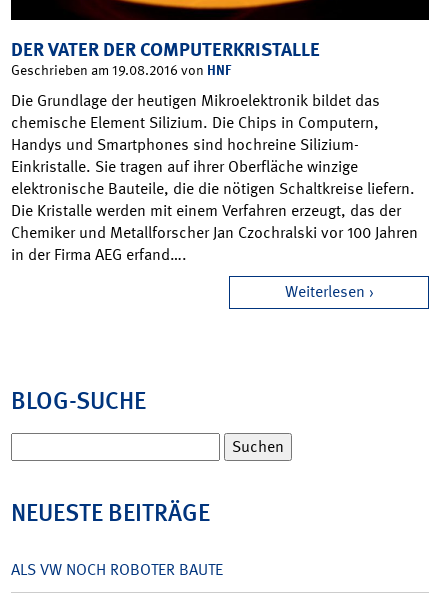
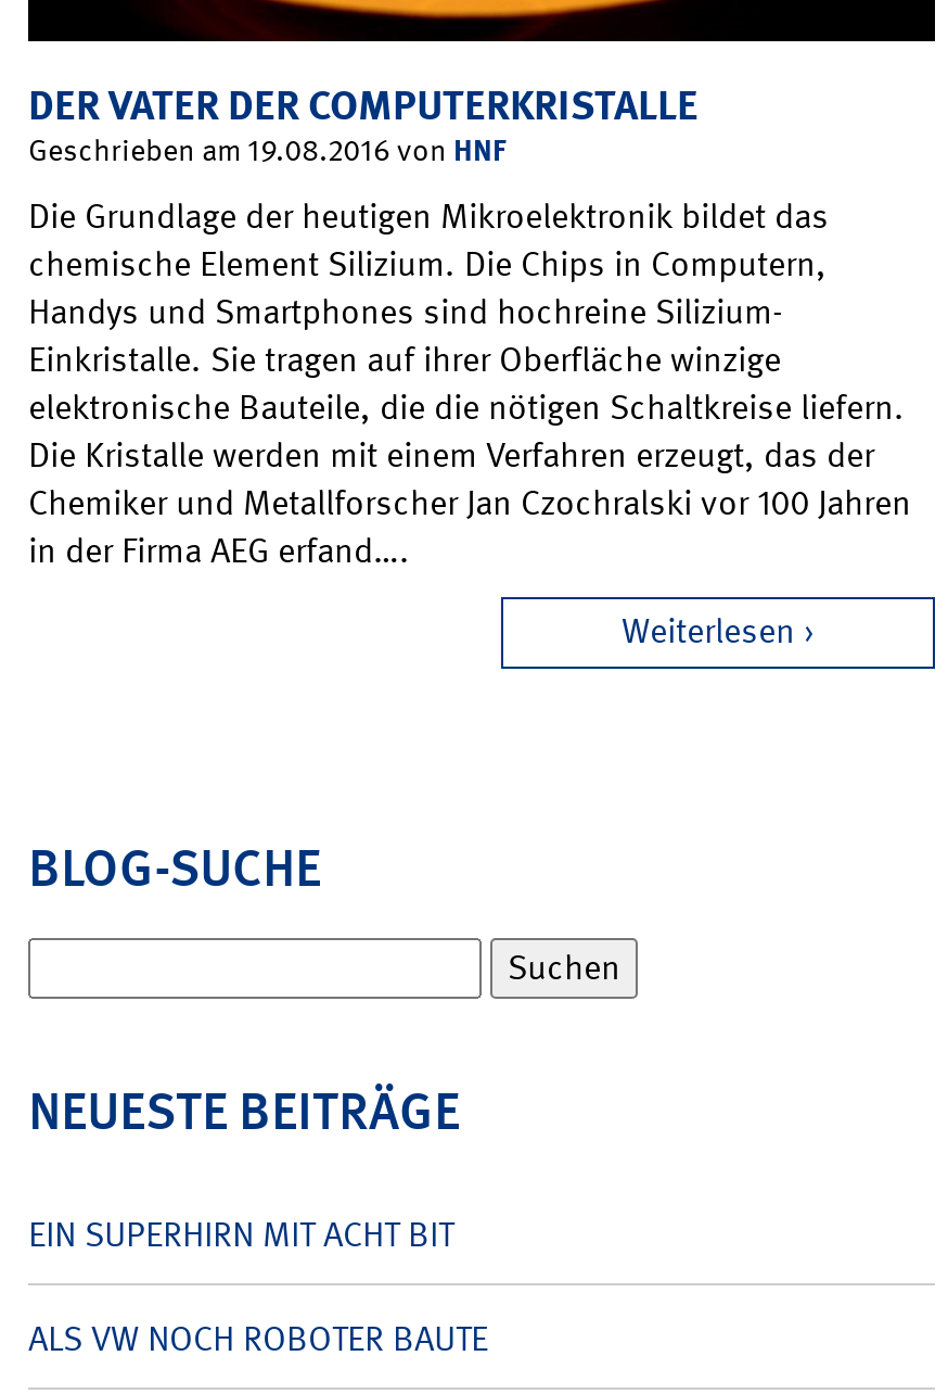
+ EIN SUPERHIRN MIT ACHT BIT
